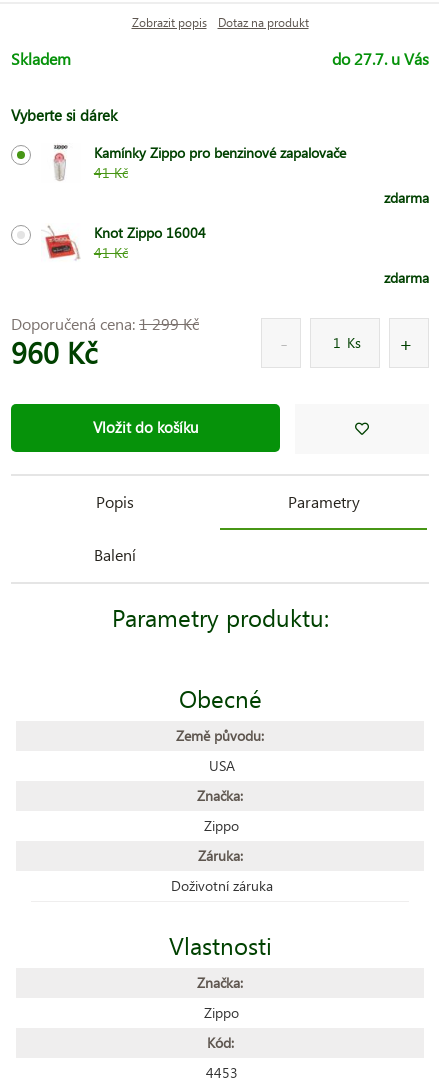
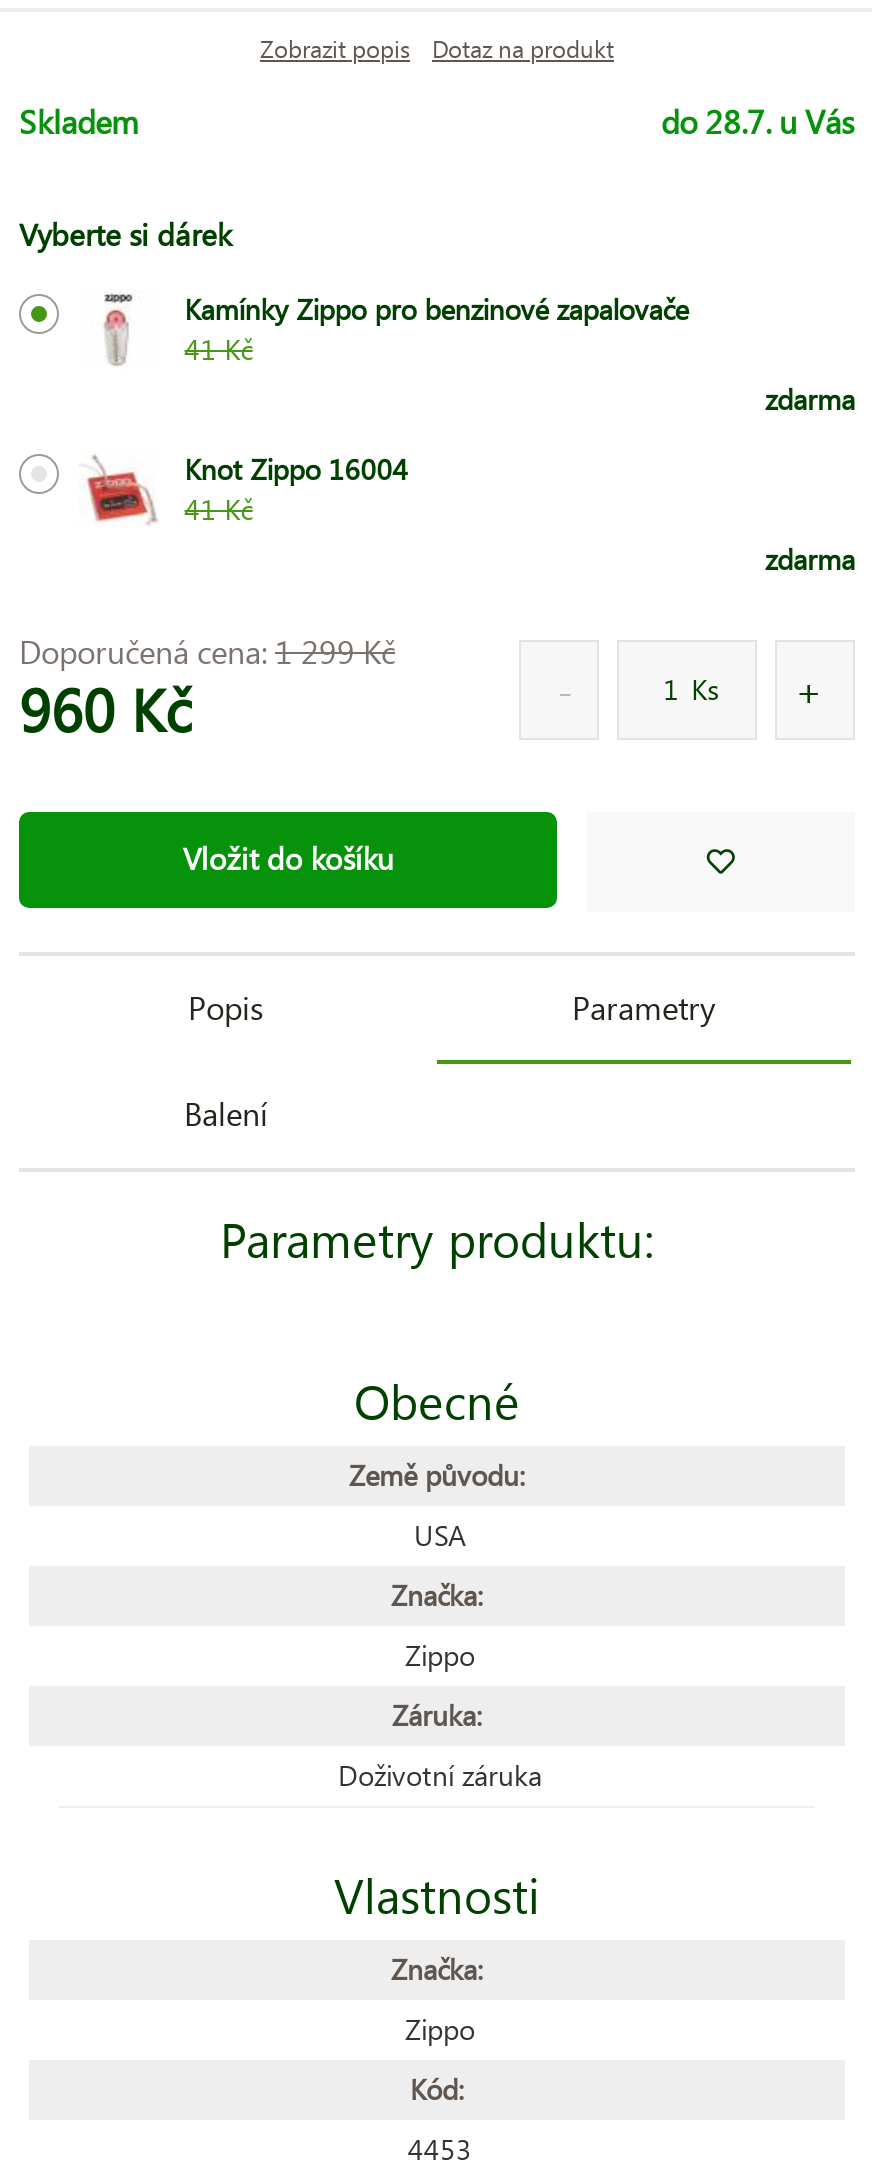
- do 27.7. u Vás
+ do 28.7. u Vás
